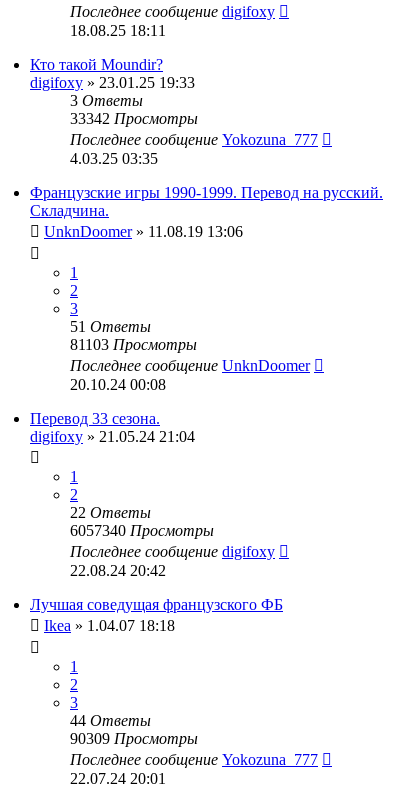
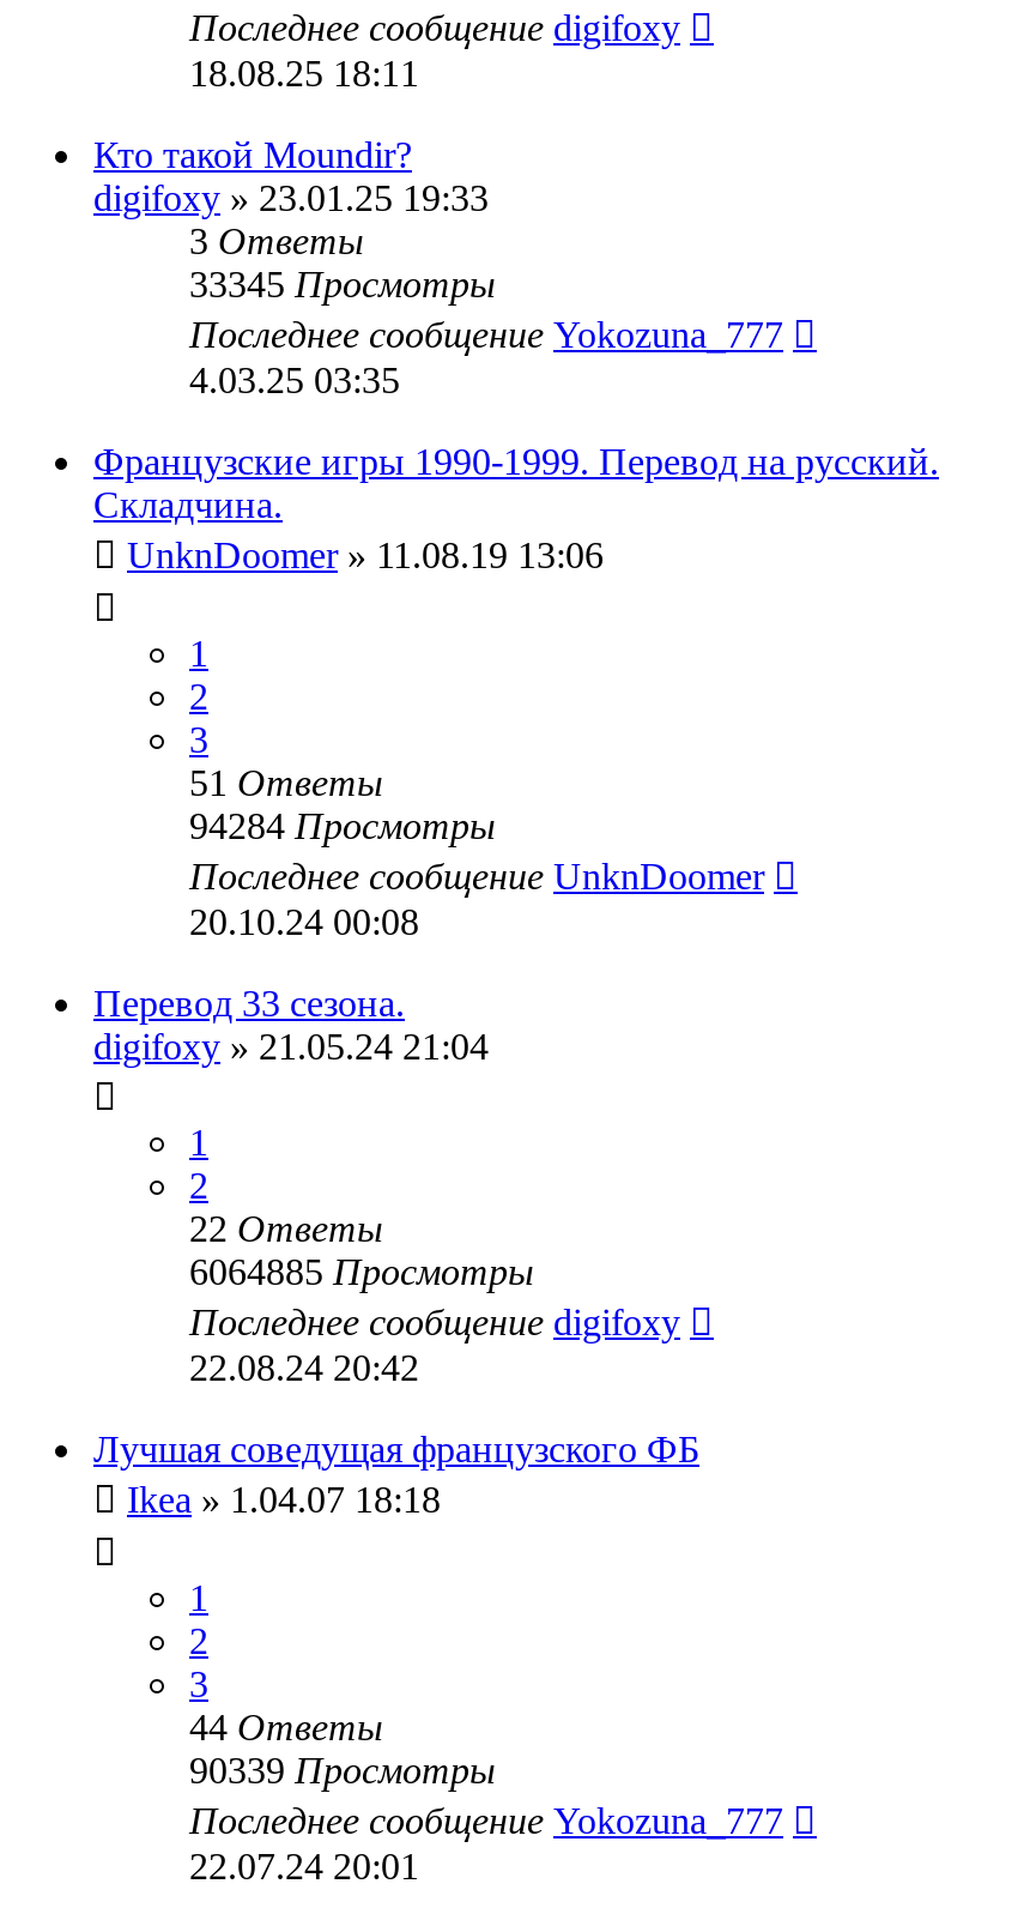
- 33342 Просмотры
+ 33345 Просмотры

- 81103 Просмотры
+ 94284 Просмотры

- 6057340 Просмотры
+ 6064885 Просмотры

- 90309 Просмотры
+ 90339 Просмотры
